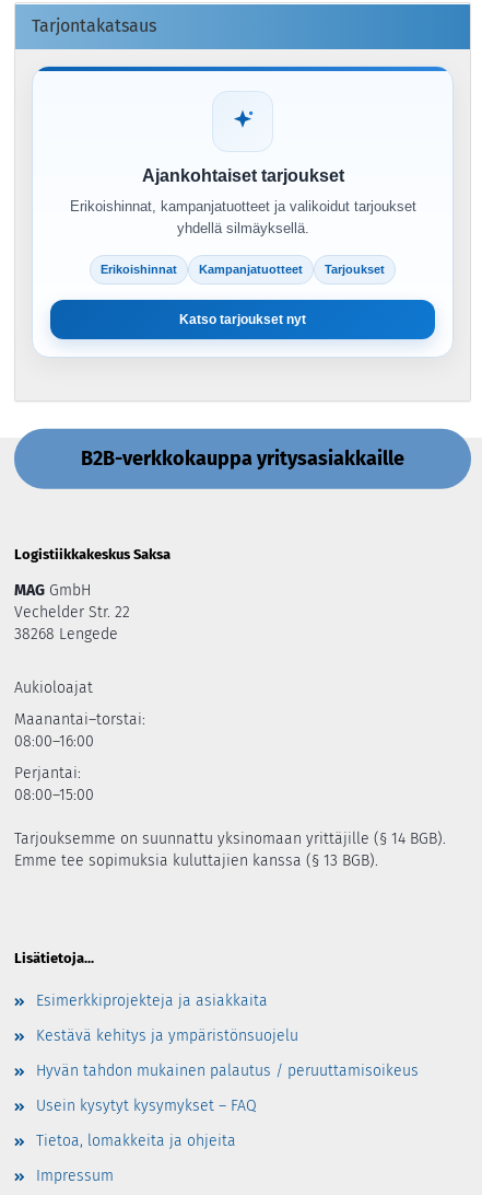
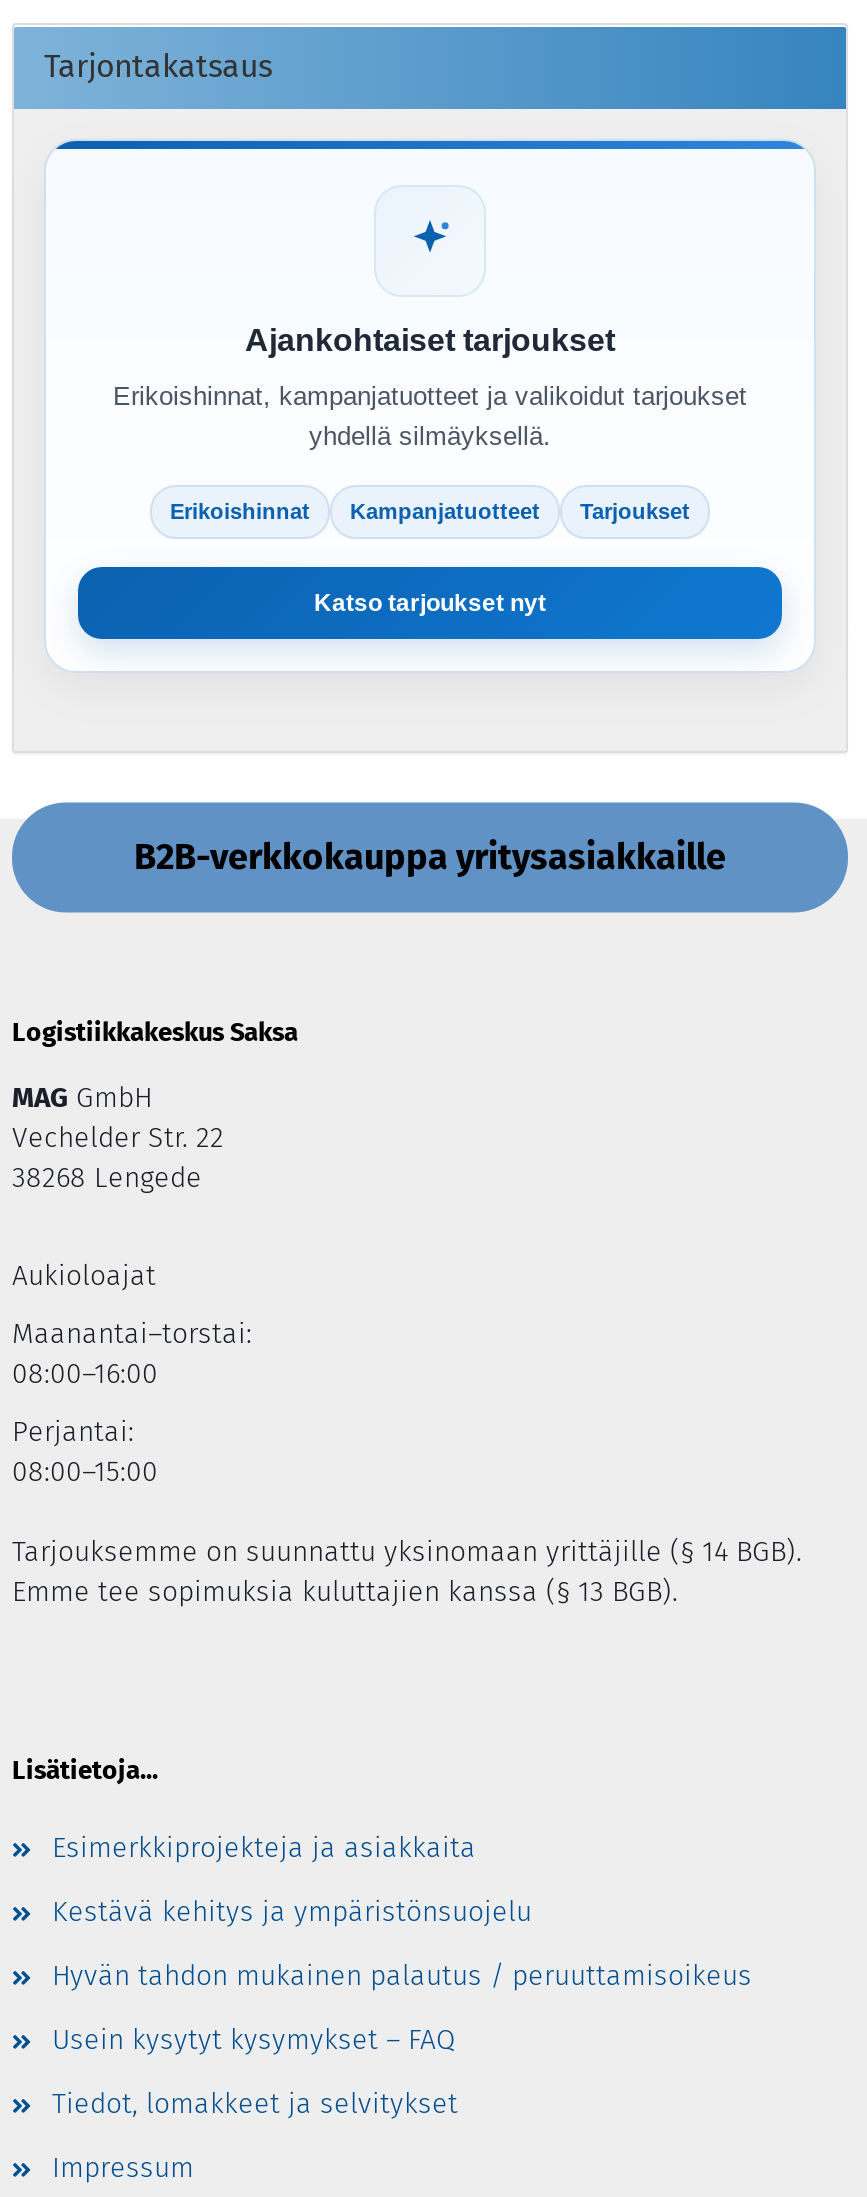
- Tietoa, lomakkeita ja ohjeita
+ Tiedot, lomakkeet ja selvitykset
